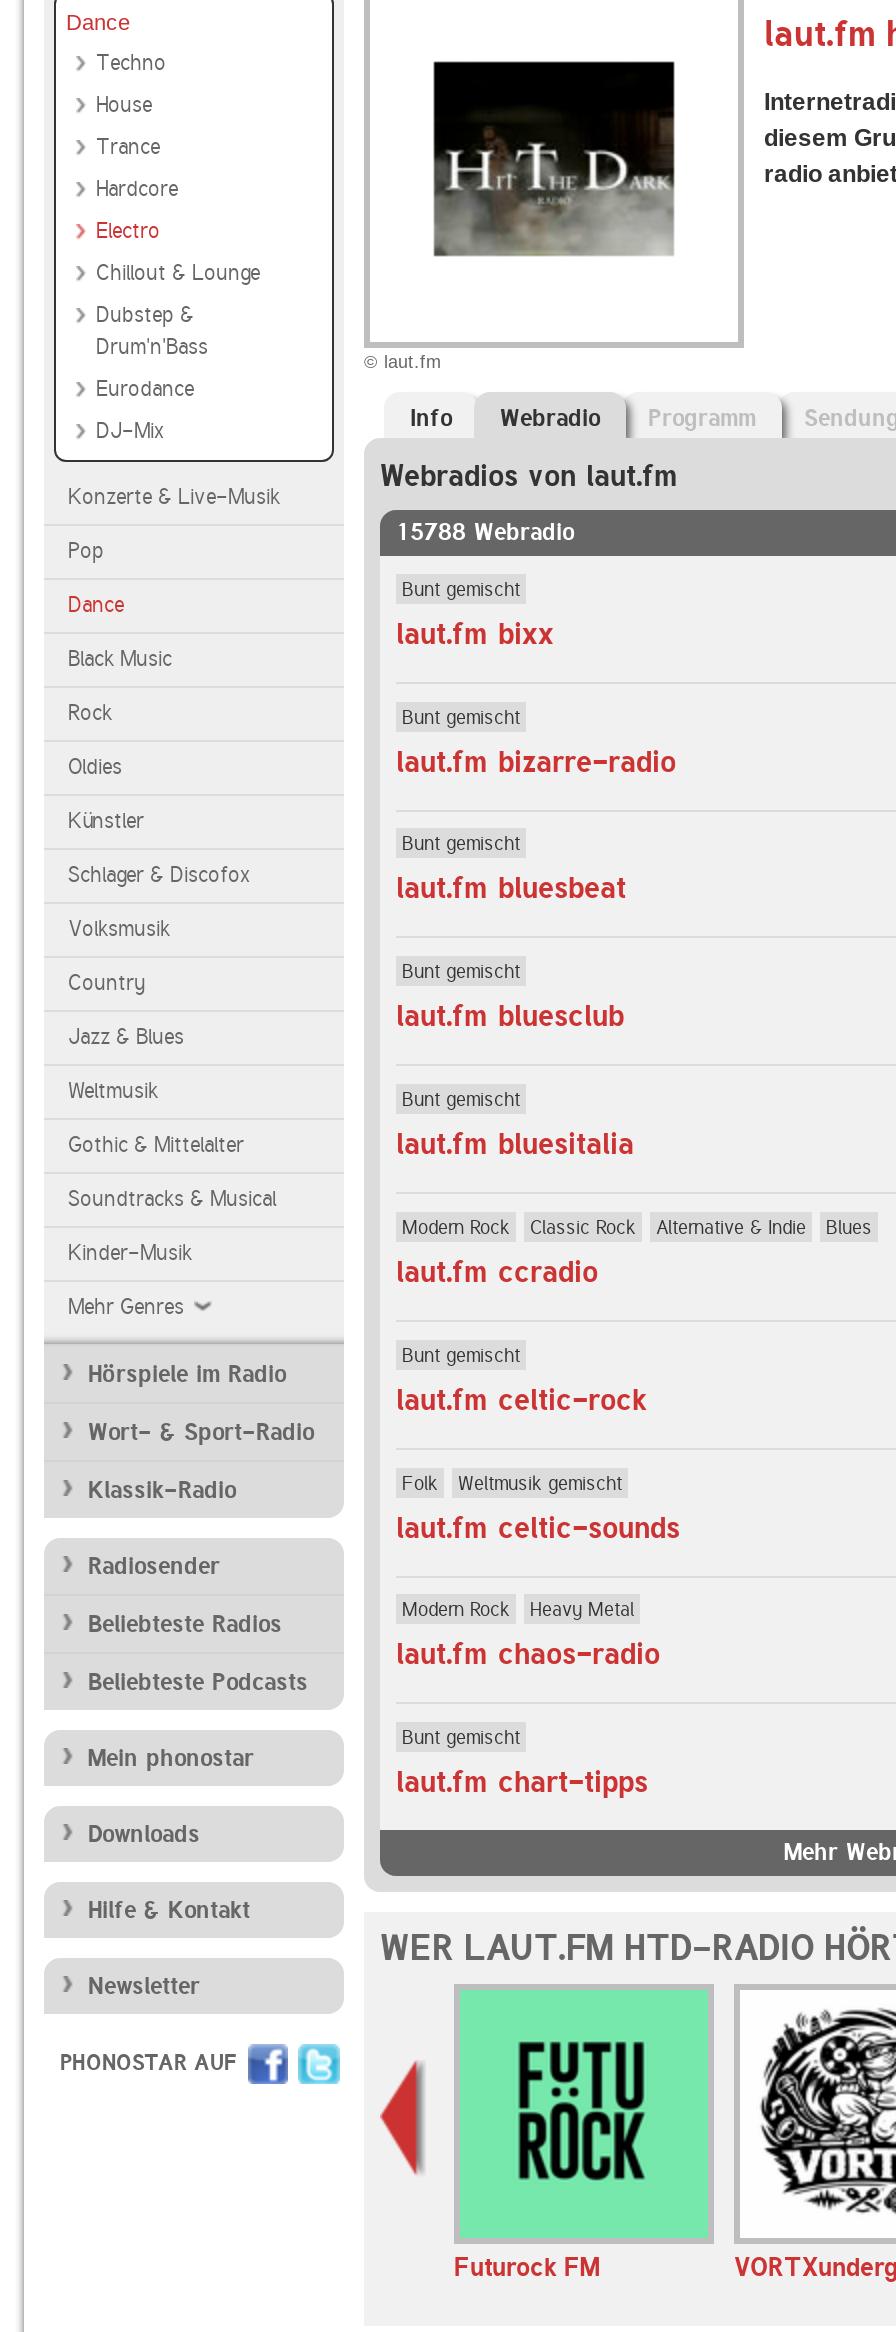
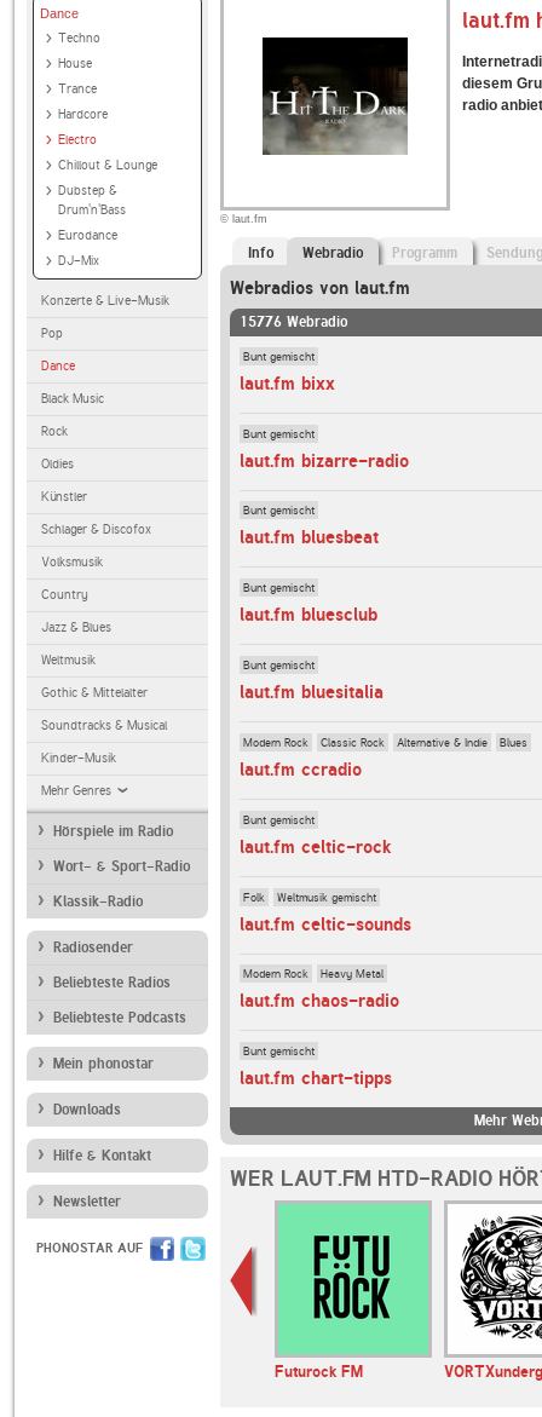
- 15788 Webradio
+ 15776 Webradio
